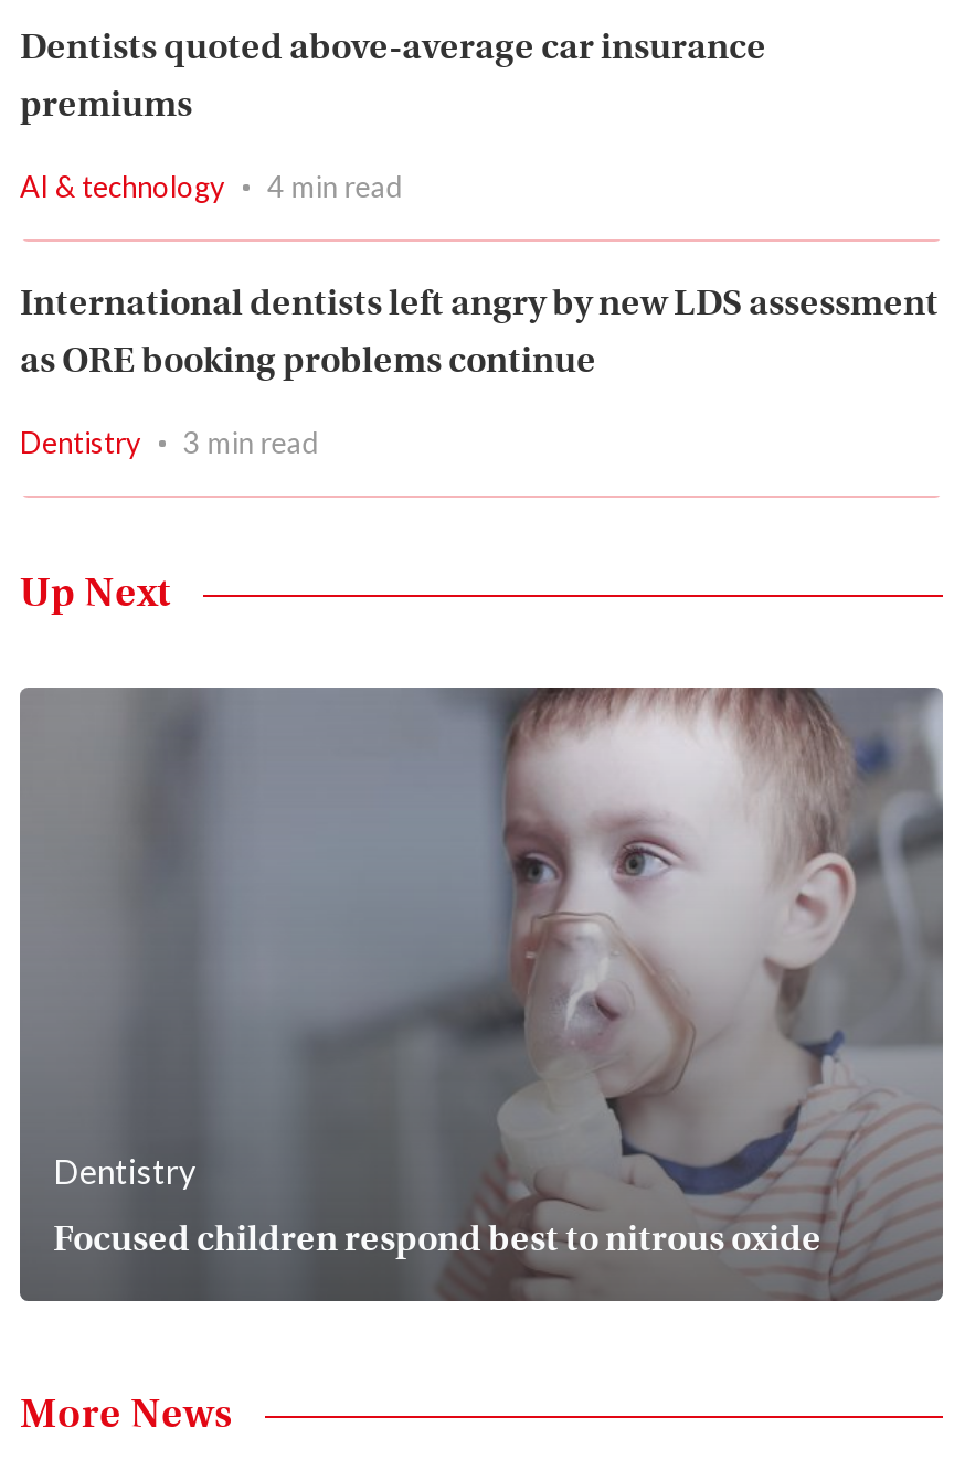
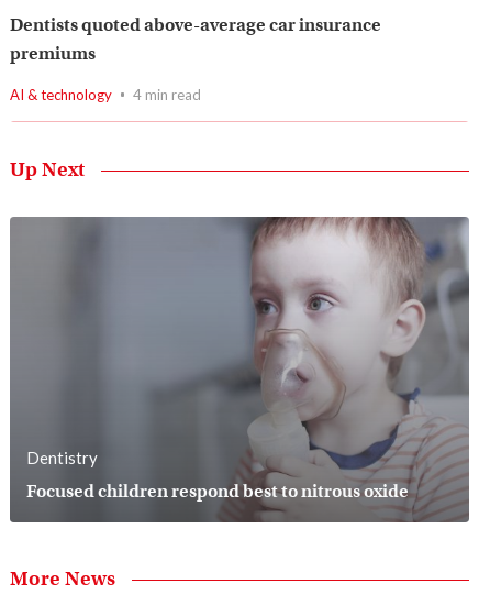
- International dentists left angry by new LDS assessment
- as ORE booking problems continue
- Dentistry
- 3 min read
